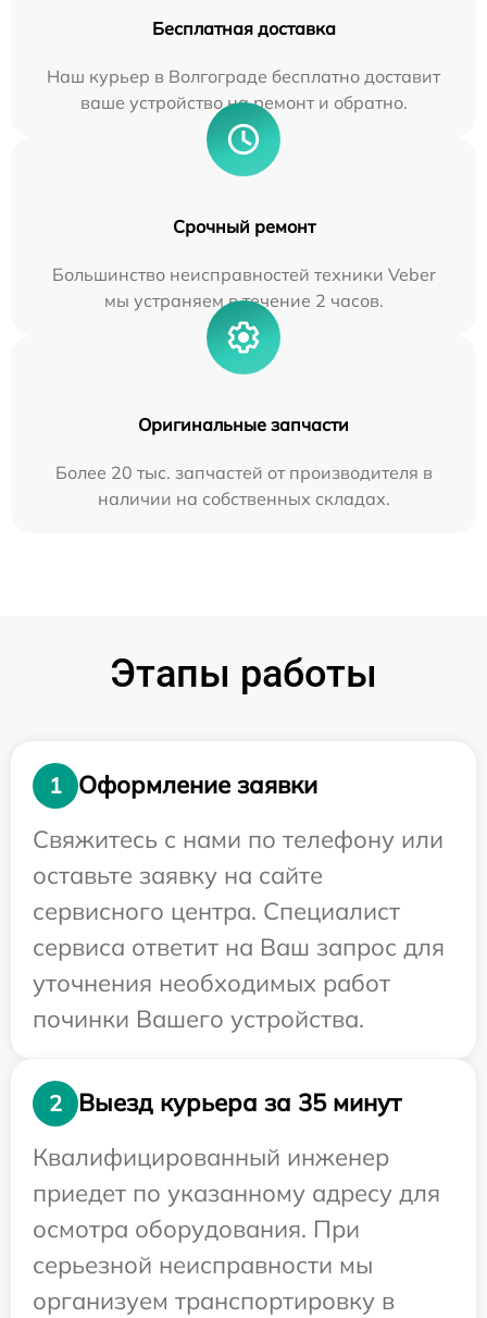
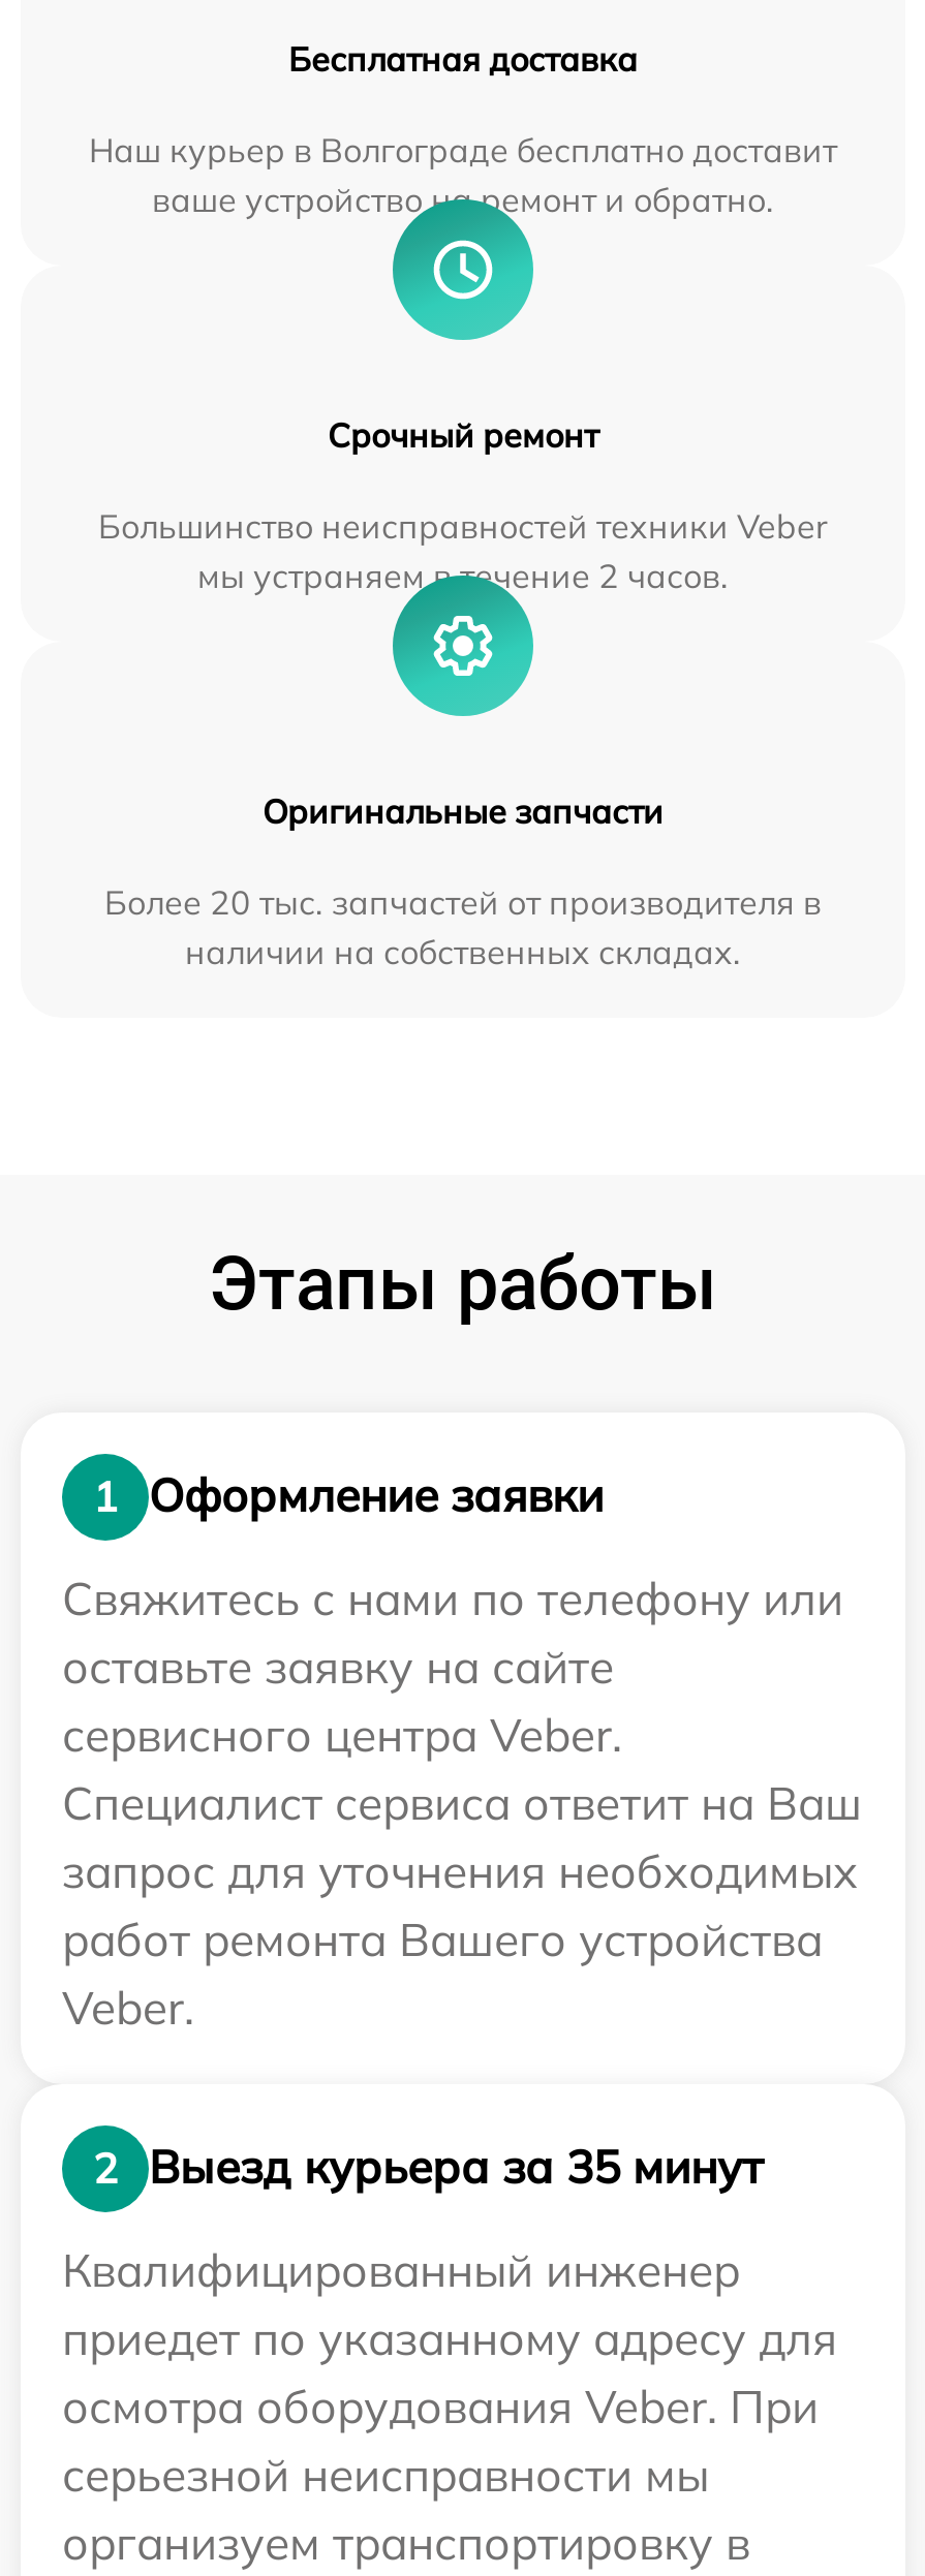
- сервисного центра. Специалист
- сервиса ответит на Ваш запрос для
- уточнения необходимых работ
- починки Вашего устройства.
+ сервисного центра Veber.
+ Специалист сервиса ответит на Ваш
+ запрос для уточнения необходимых
+ работ ремонта Вашего устройства
+ Veber.

- осмотра оборудования. При
+ осмотра оборудования Veber. При
